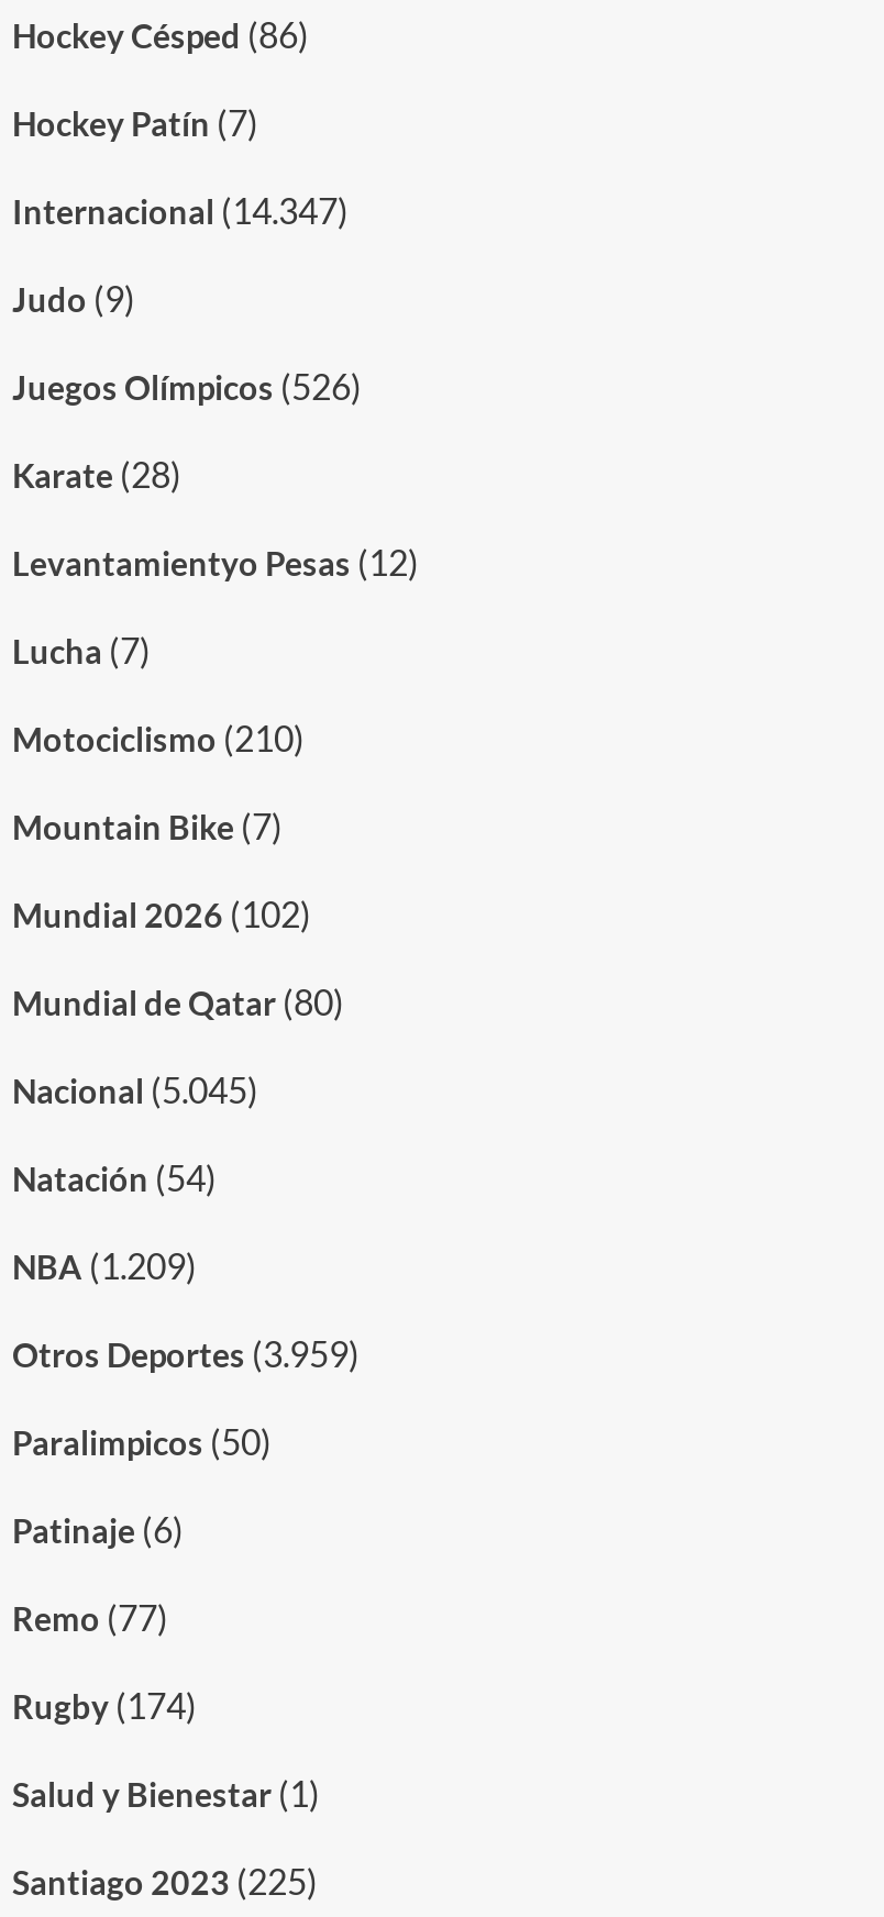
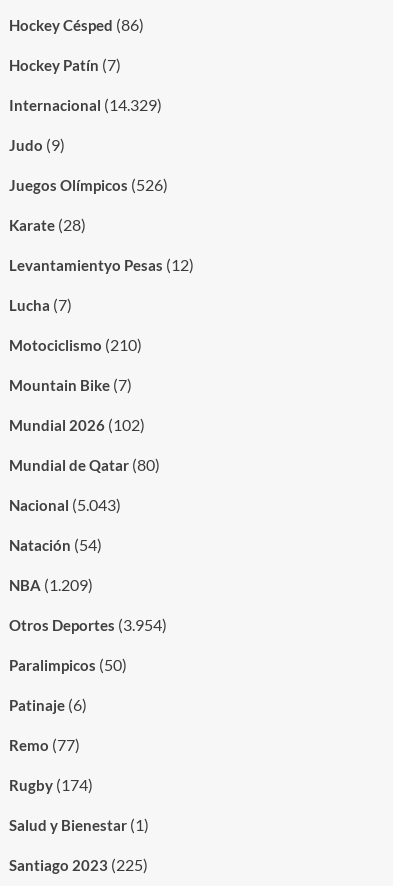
- Internacional (14.347)
+ Internacional (14.329)

- Nacional (5.045)
+ Nacional (5.043)

- Otros Deportes (3.959)
+ Otros Deportes (3.954)
